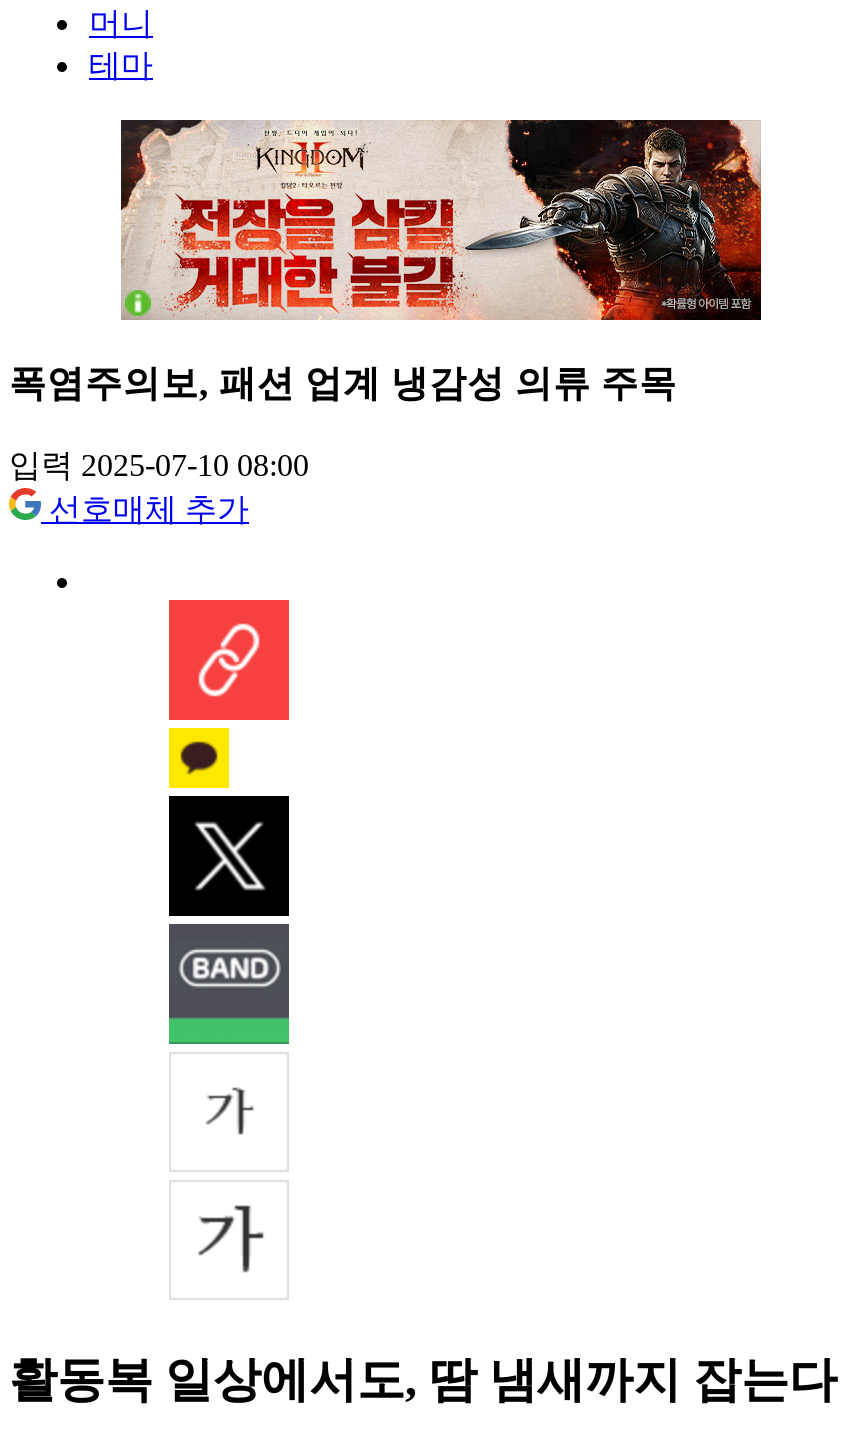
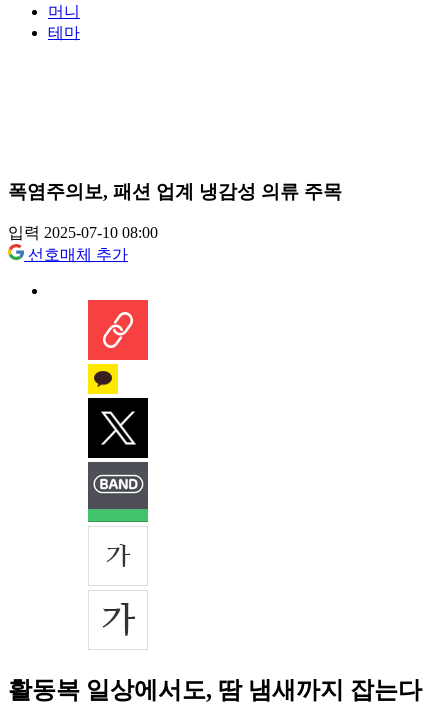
- [image]
